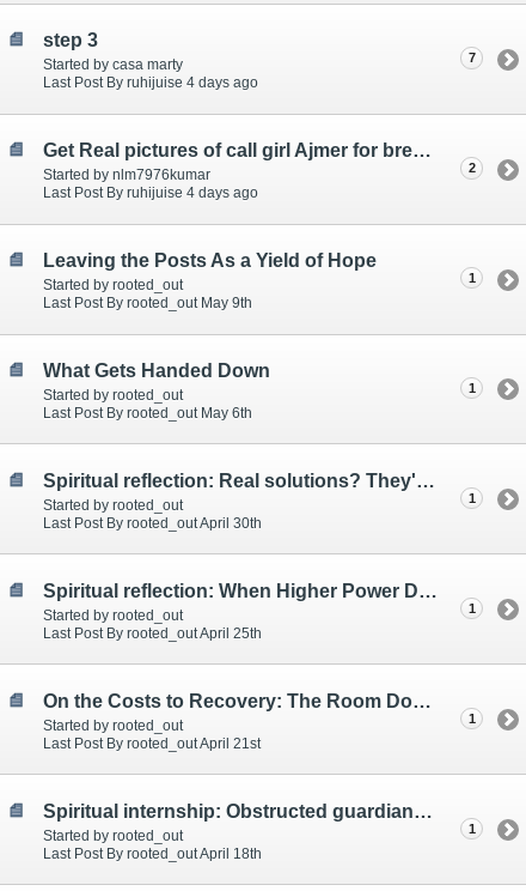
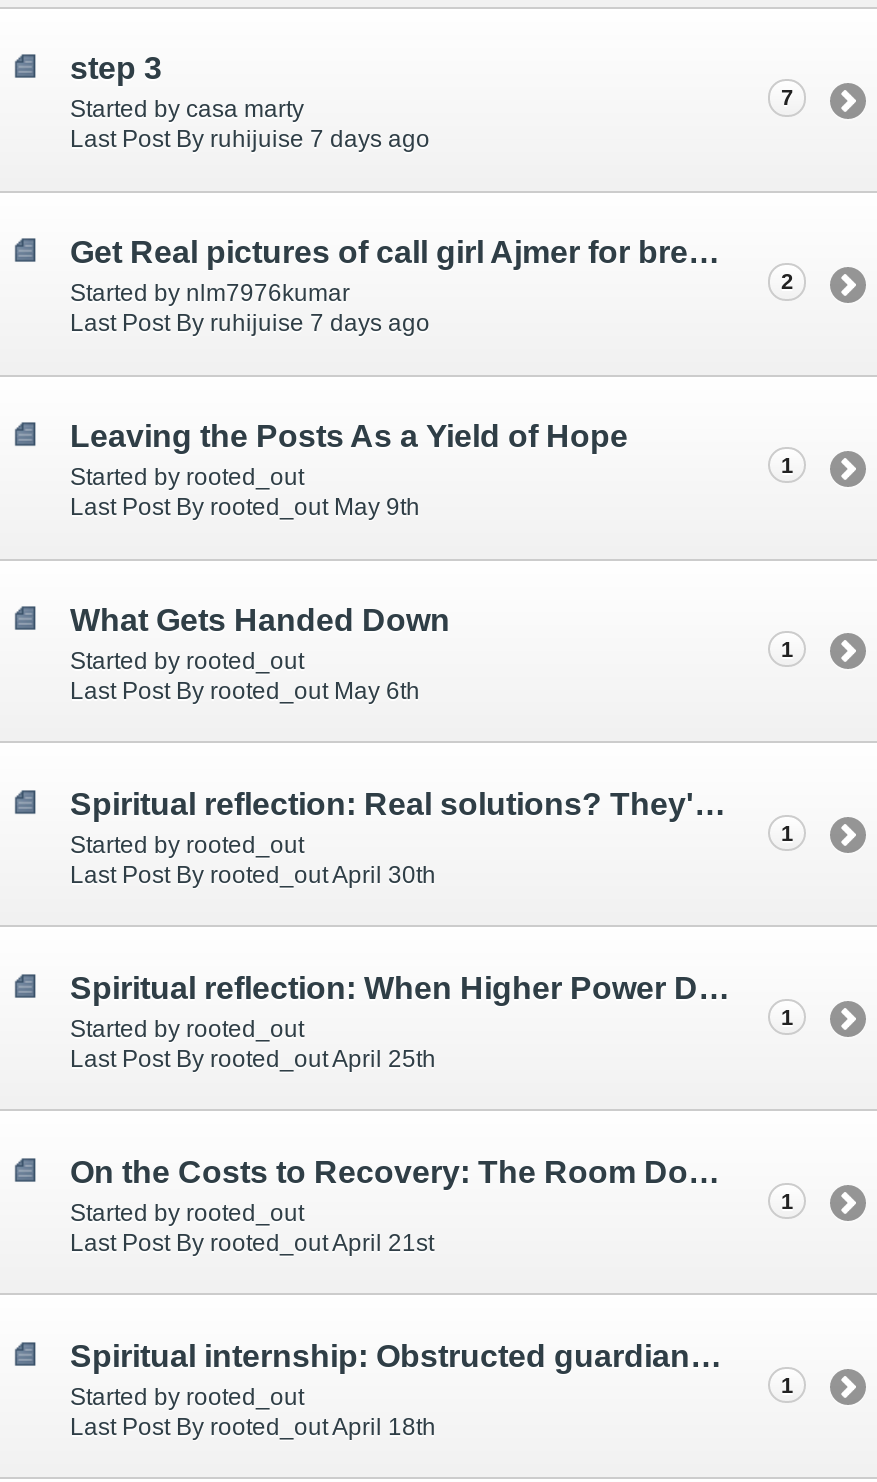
- Last Post By ruhijuise 4 days ago
+ Last Post By ruhijuise 7 days ago

- Last Post By ruhijuise 4 days ago
+ Last Post By ruhijuise 7 days ago
